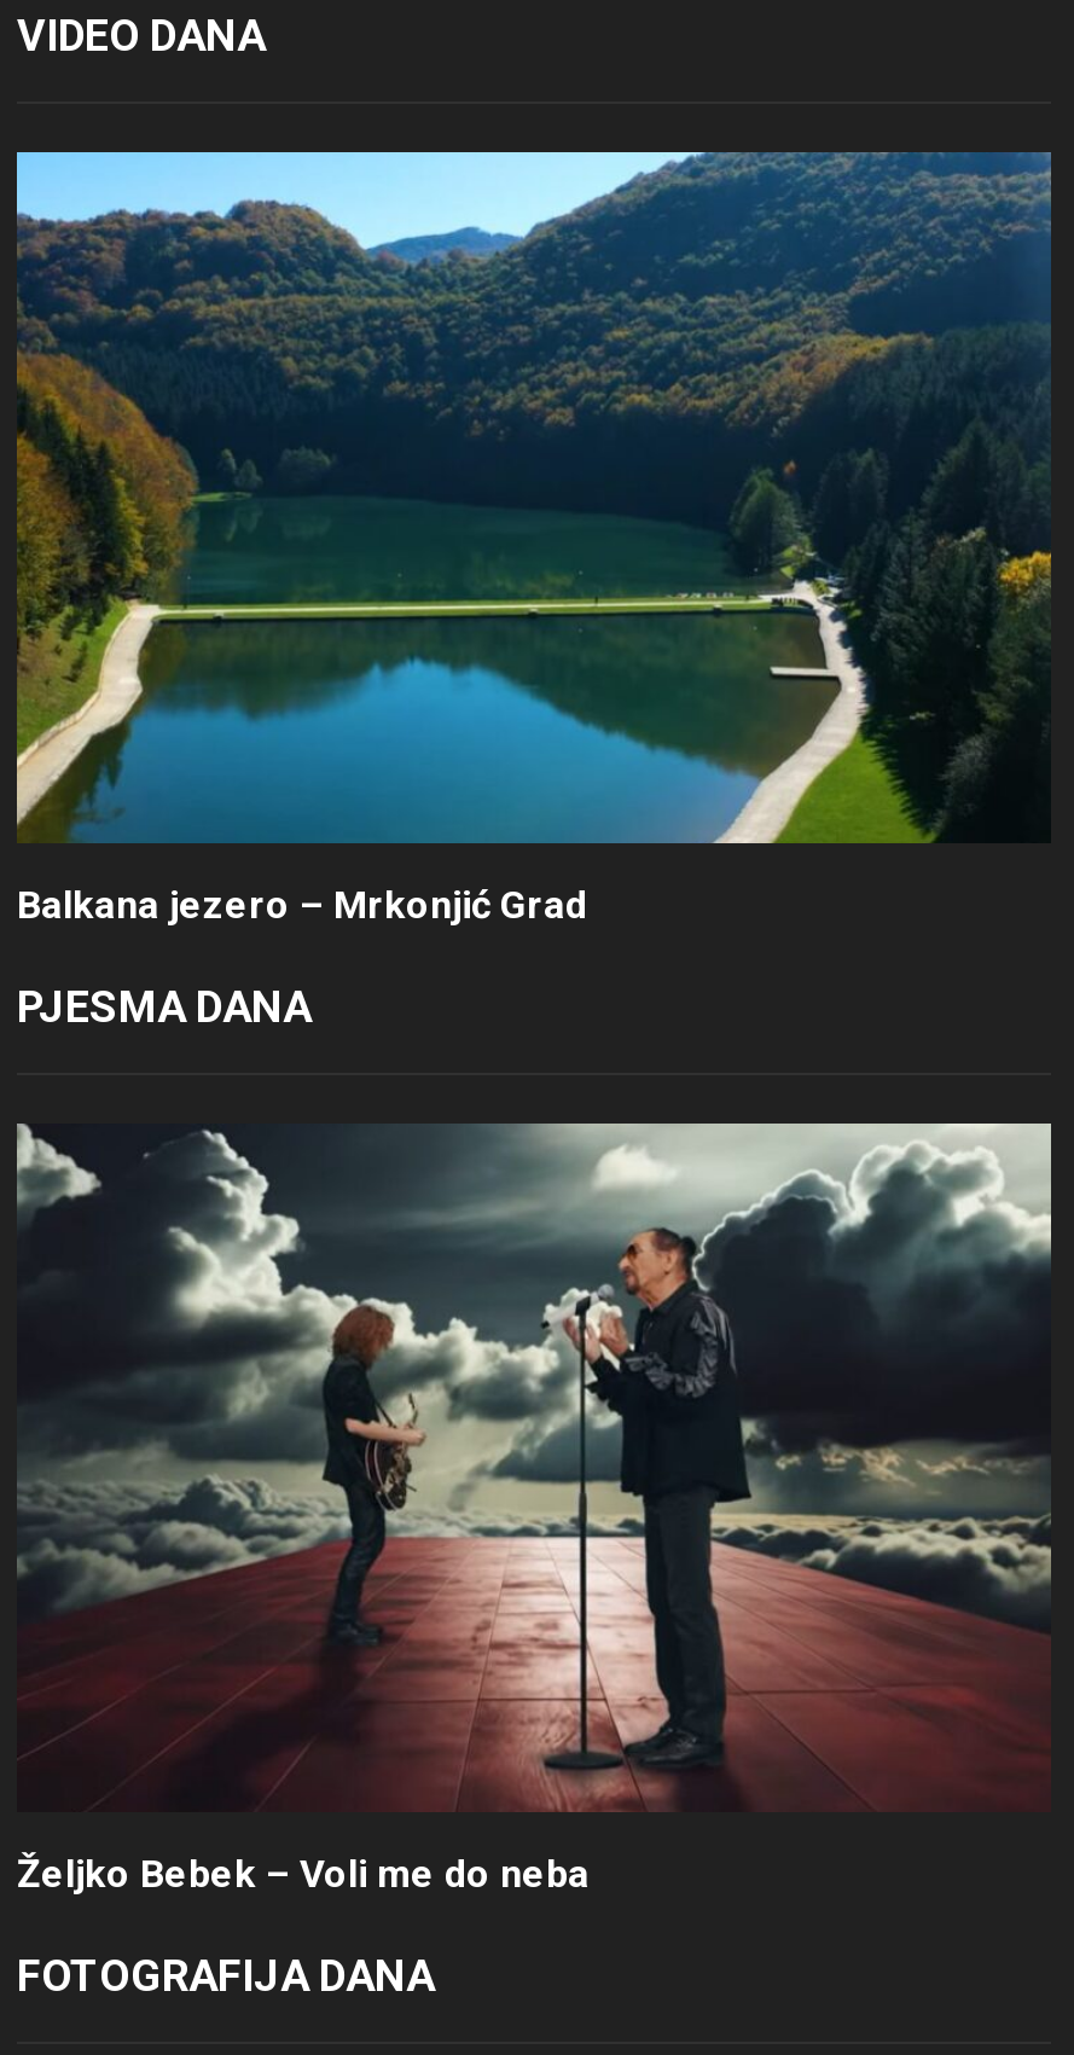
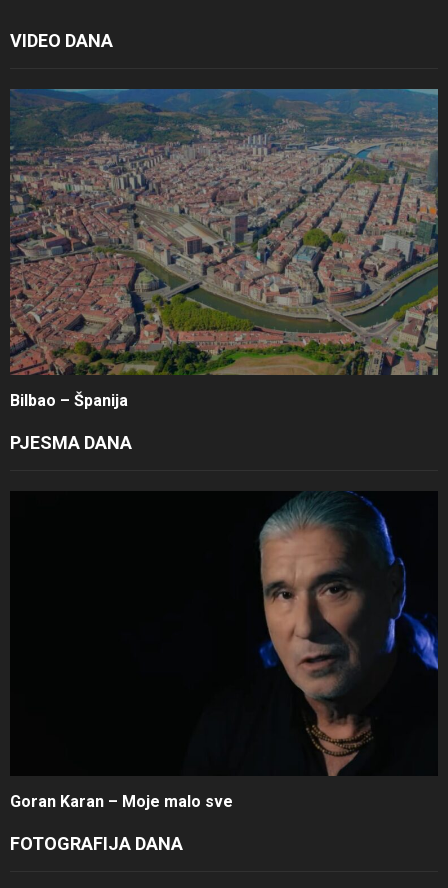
- [image]
- Balkana jezero – Mrkonjić Grad
+ [image]
+ Bilbao – Španija

- [image]
- Željko Bebek – Voli me do neba
+ [image]
+ Goran Karan – Moje malo sve
